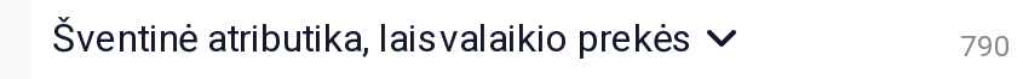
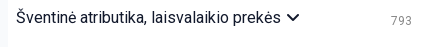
- 790
+ 793
